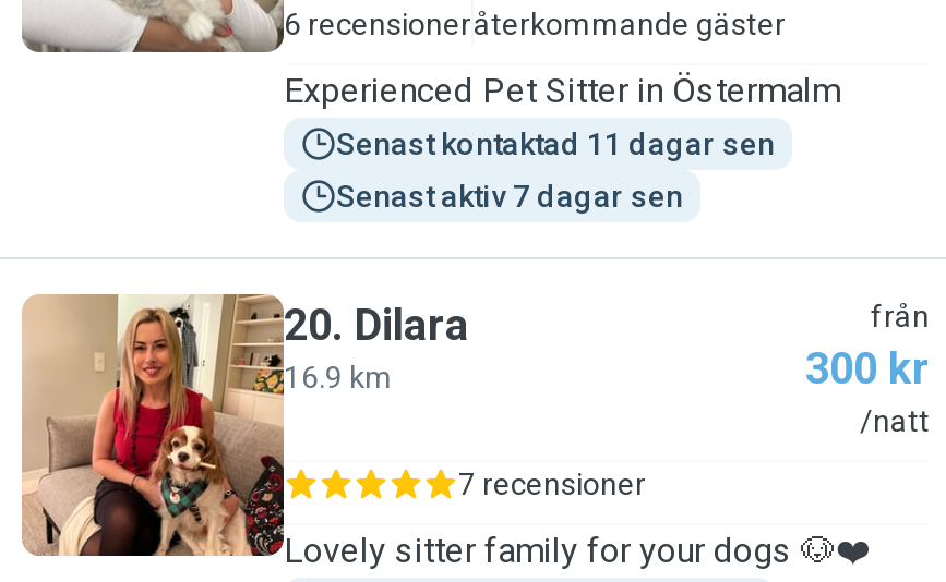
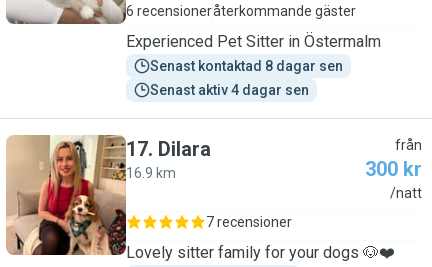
- Senast kontaktad 11 dagar sen
+ Senast kontaktad 8 dagar sen

- Senast aktiv 7 dagar sen
+ Senast aktiv 4 dagar sen

- 20. Dilara
+ 17. Dilara
